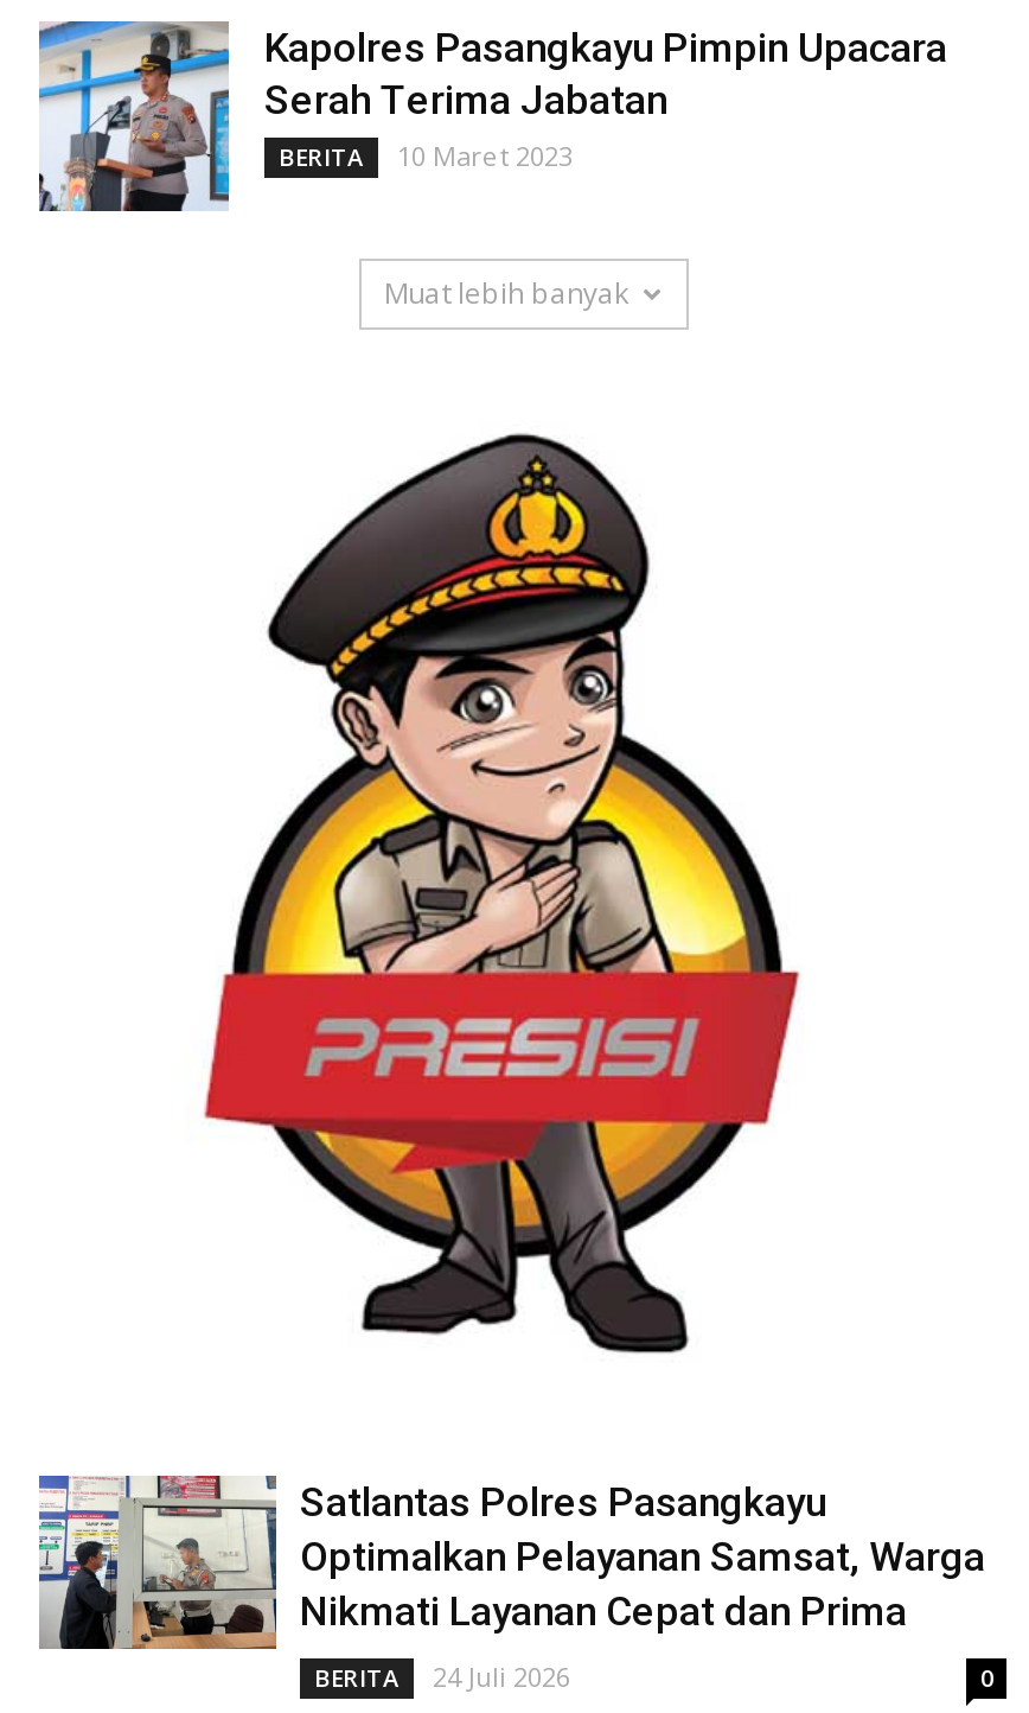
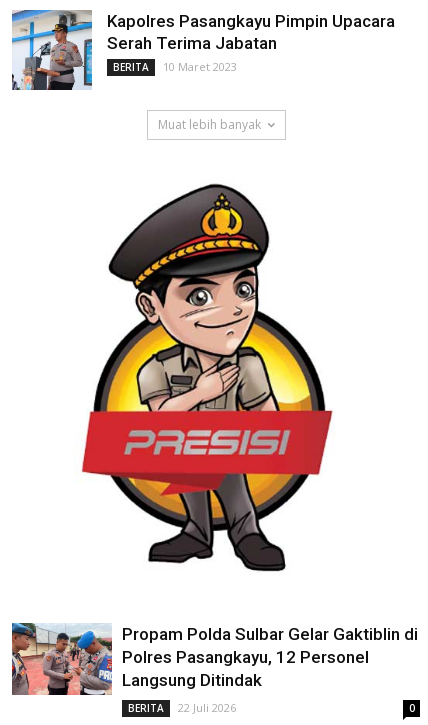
- [image]
- Satlantas Polres Pasangkayu
- Optimalkan Pelayanan Samsat, Warga
- Nikmati Layanan Cepat dan Prima
+ [image]
+ Propam Polda Sulbar Gelar Gaktiblin di
+ Polres Pasangkayu, 12 Personel
+ Langsung Ditindak

- BERITA 24 Juli 2026
+ BERITA 22 Juli 2026
